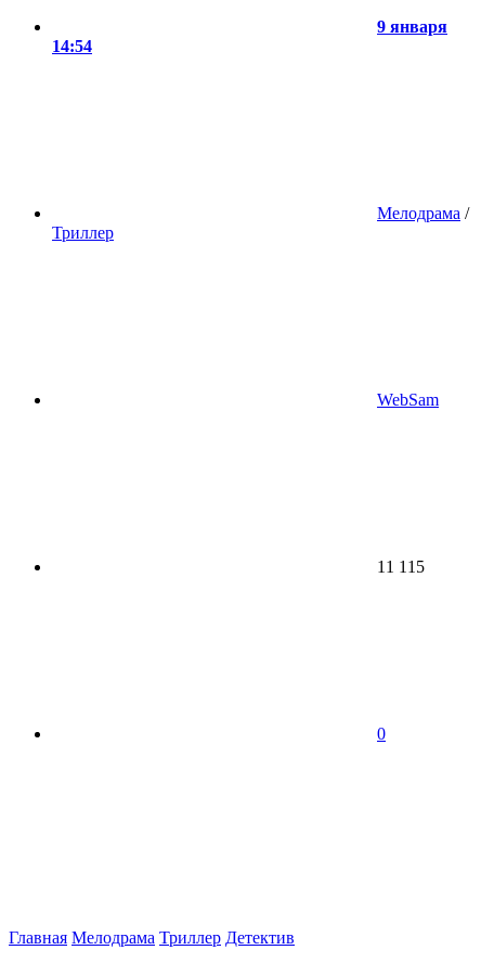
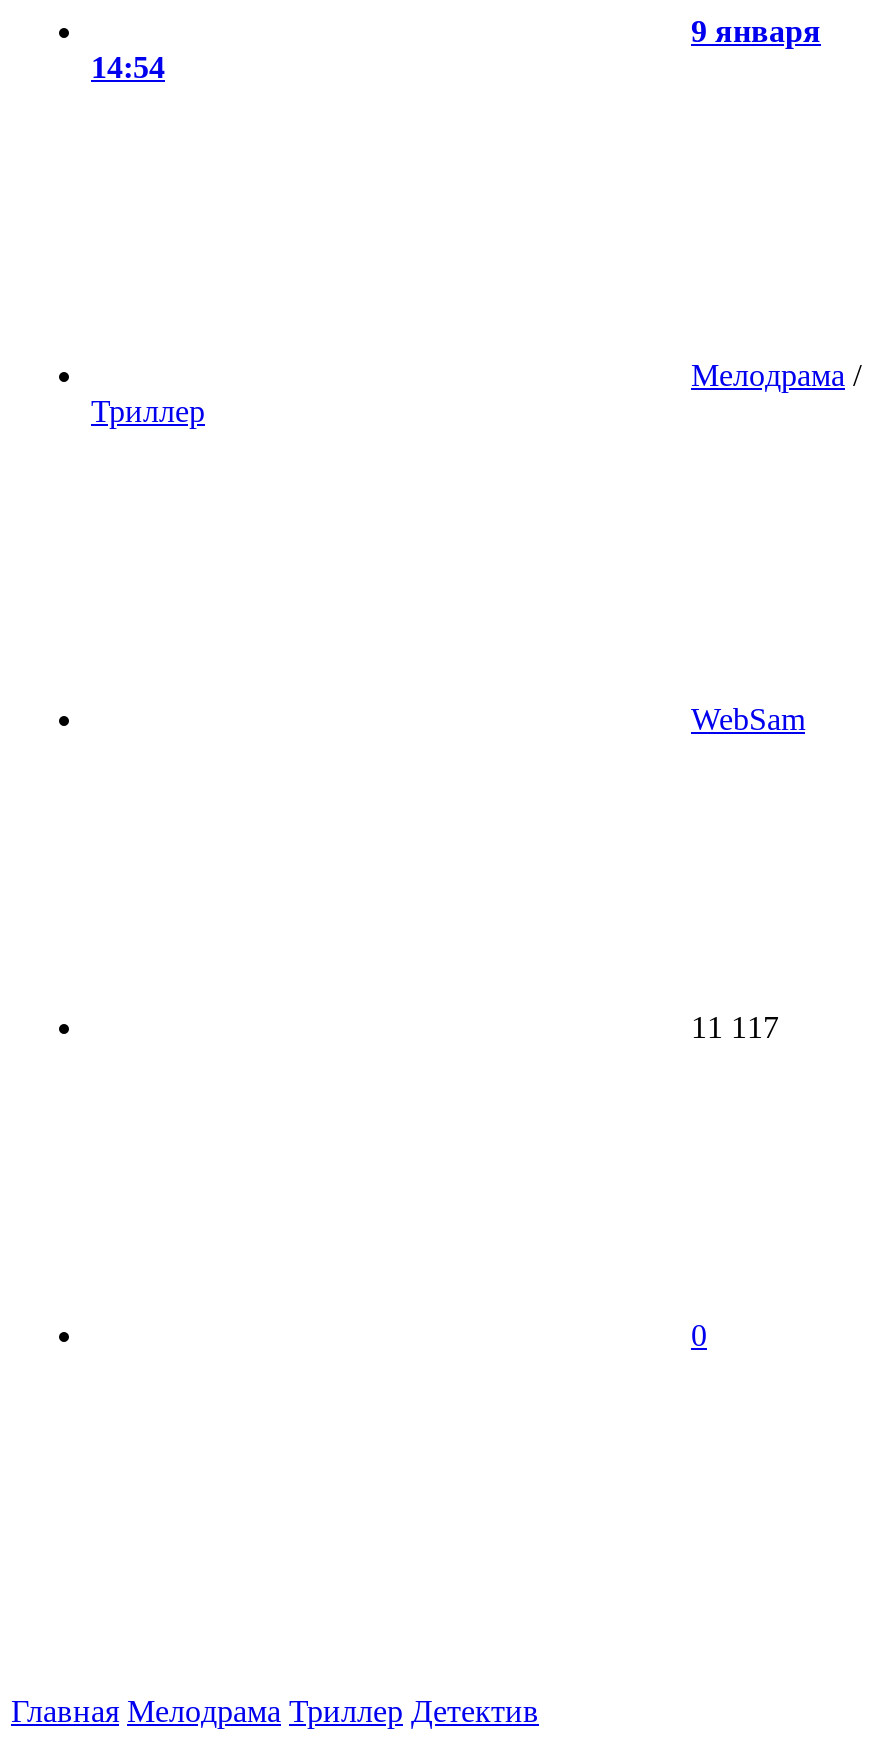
- 11 115
+ 11 117
